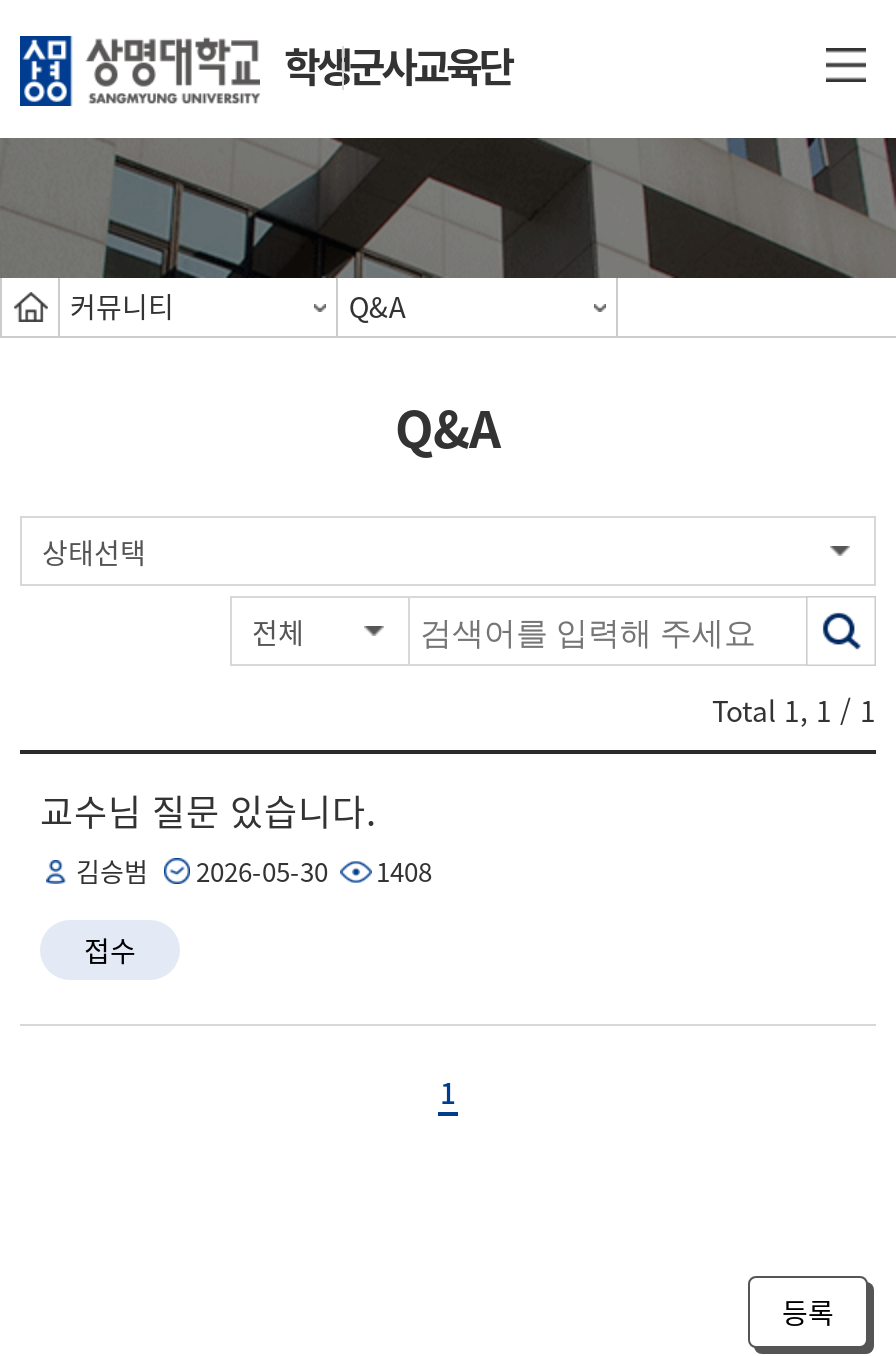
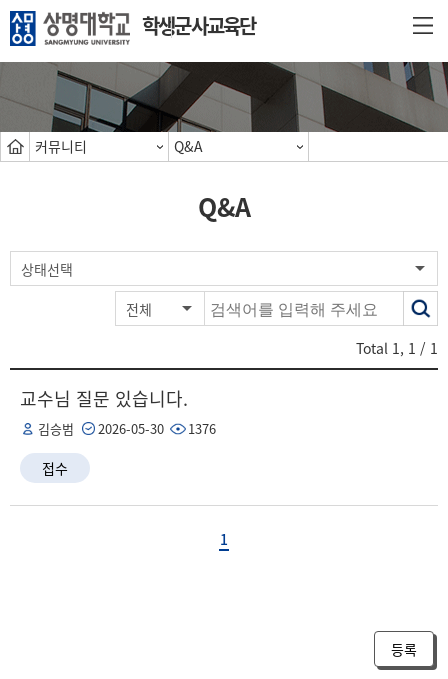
- 김승범 2026-05-30 1408
+ 김승범 2026-05-30 1376
